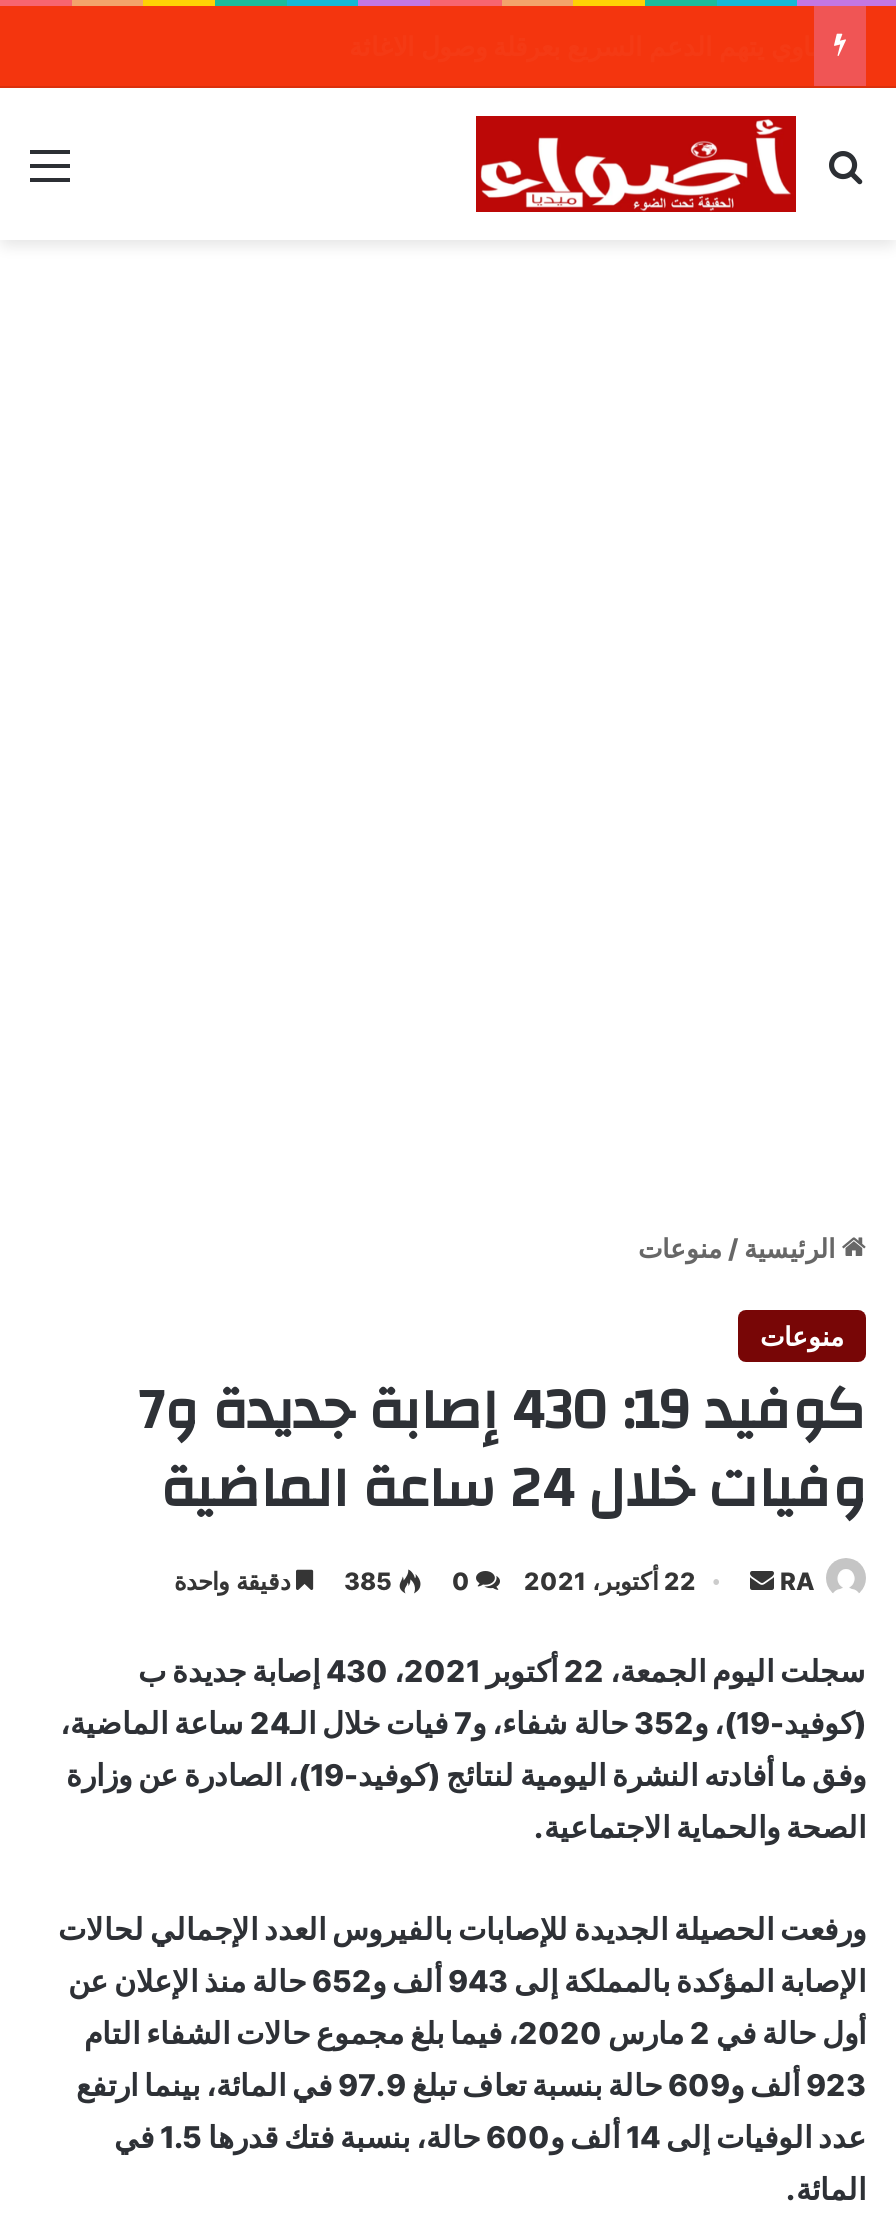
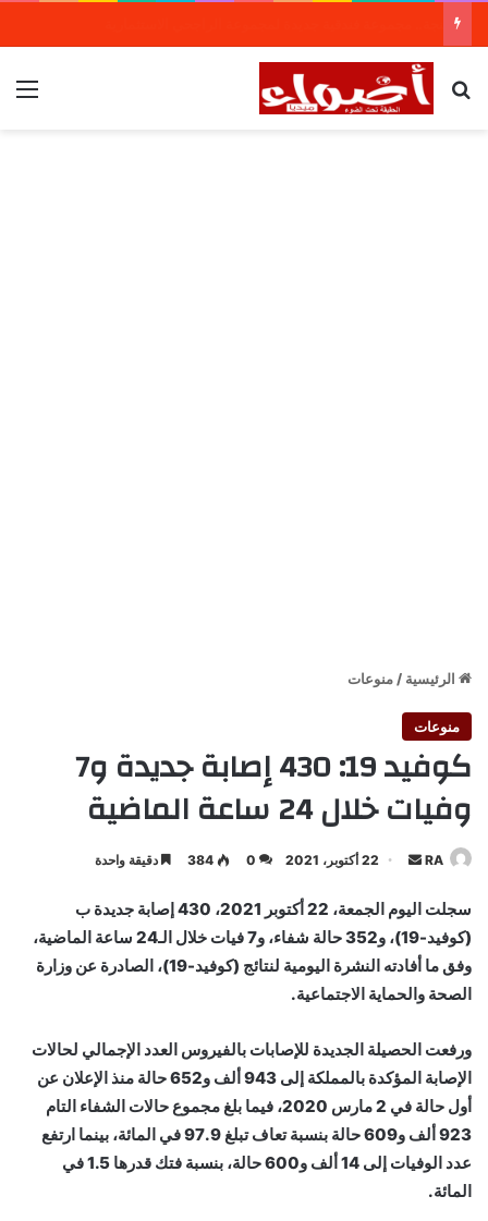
- 0 385 دقيقة واحدة
+ 0 384 دقيقة واحدة
